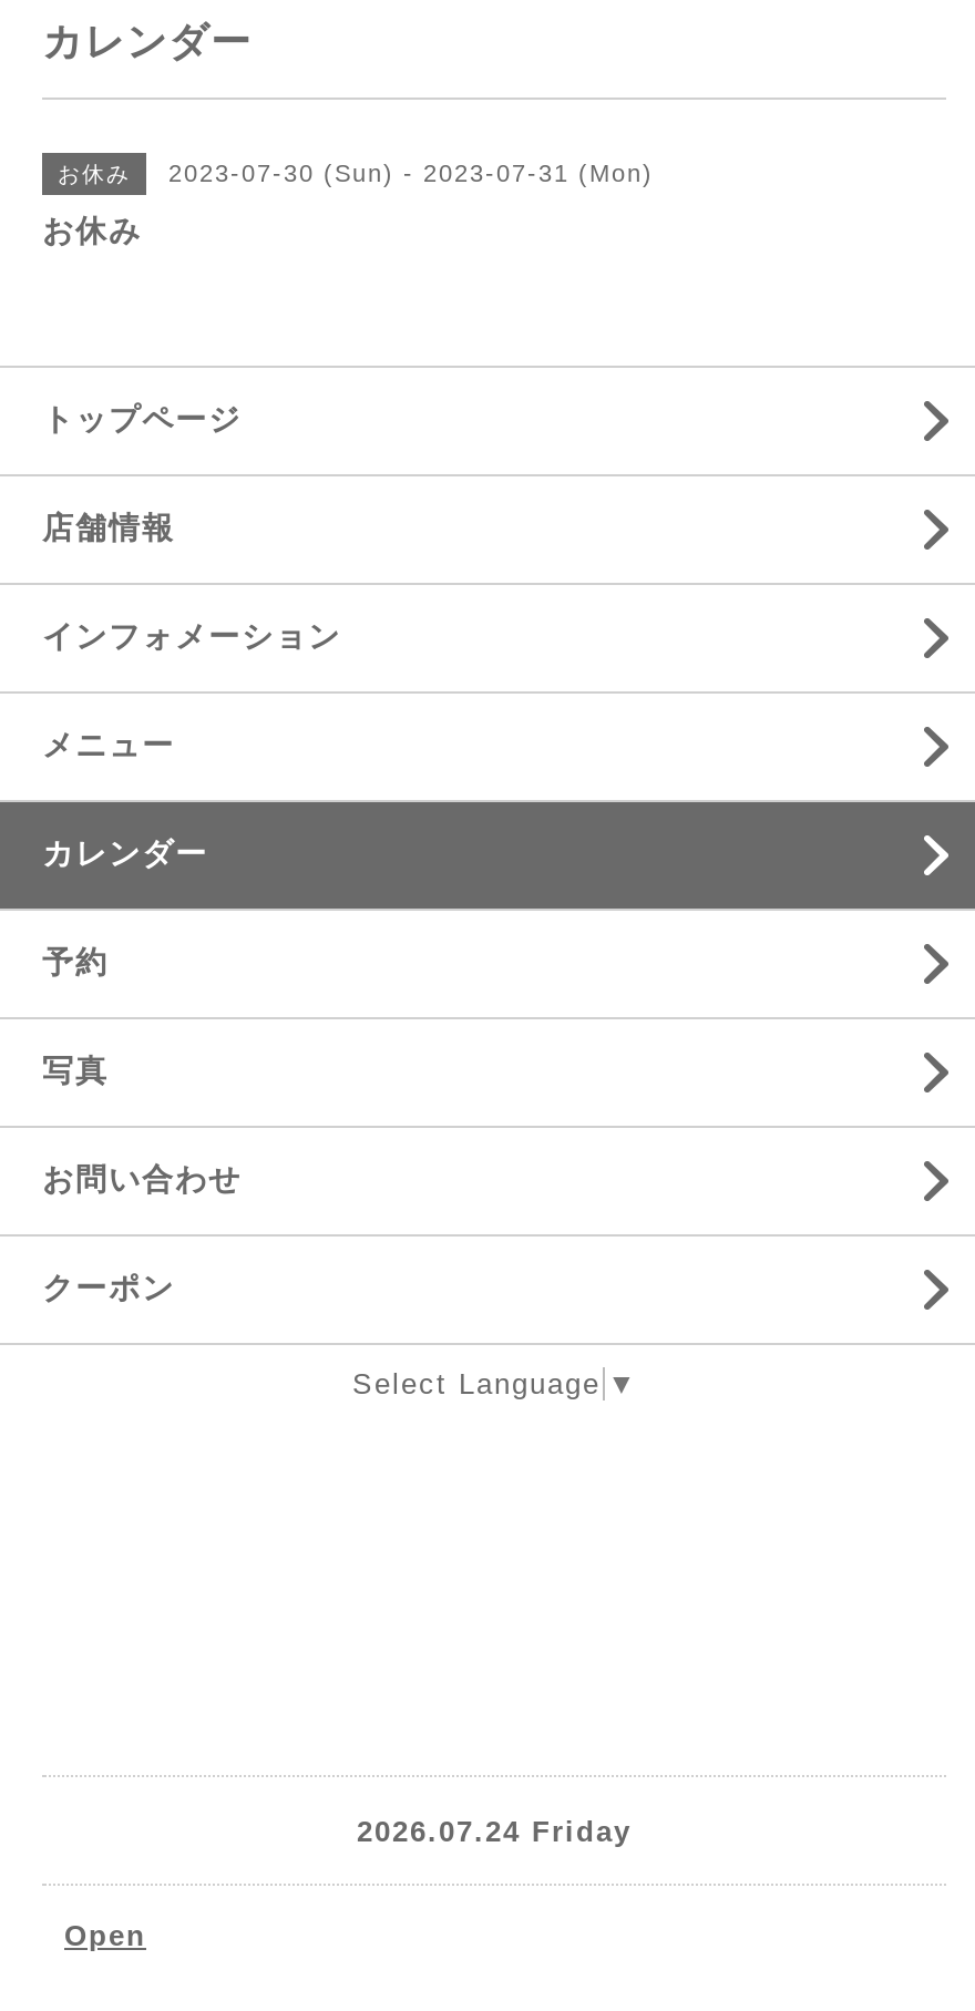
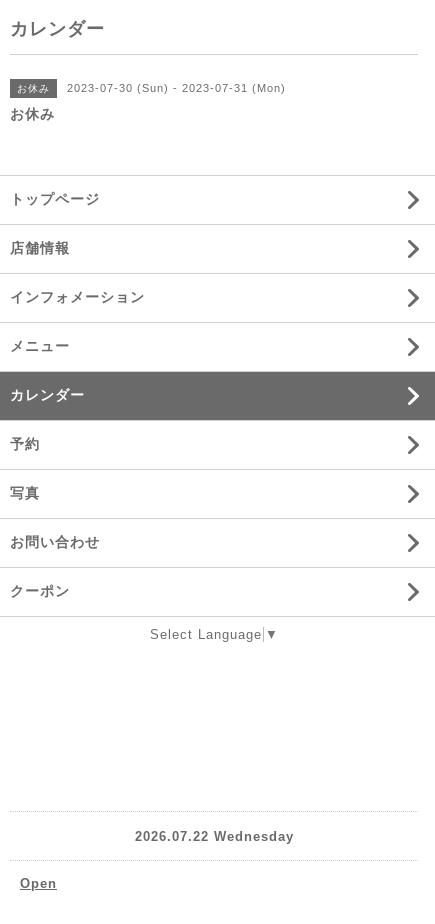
- 2026.07.24 Friday
+ 2026.07.22 Wednesday
